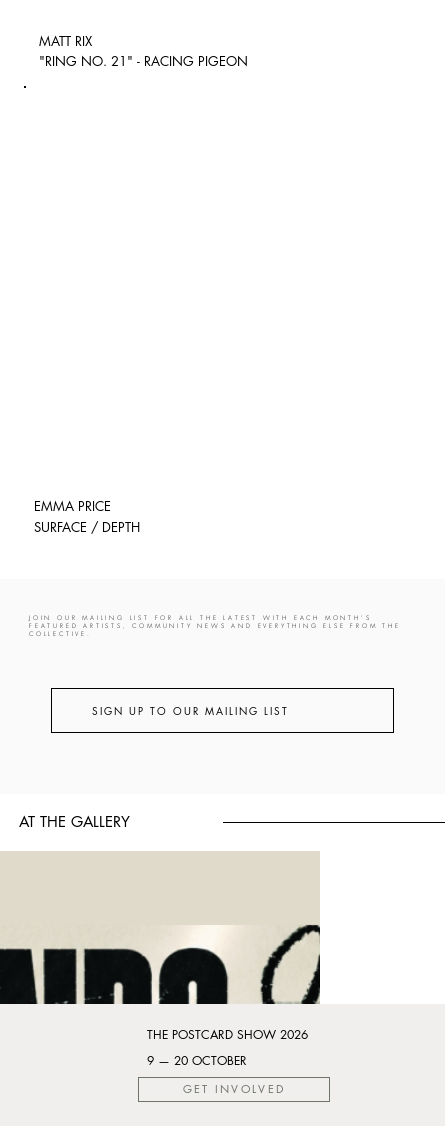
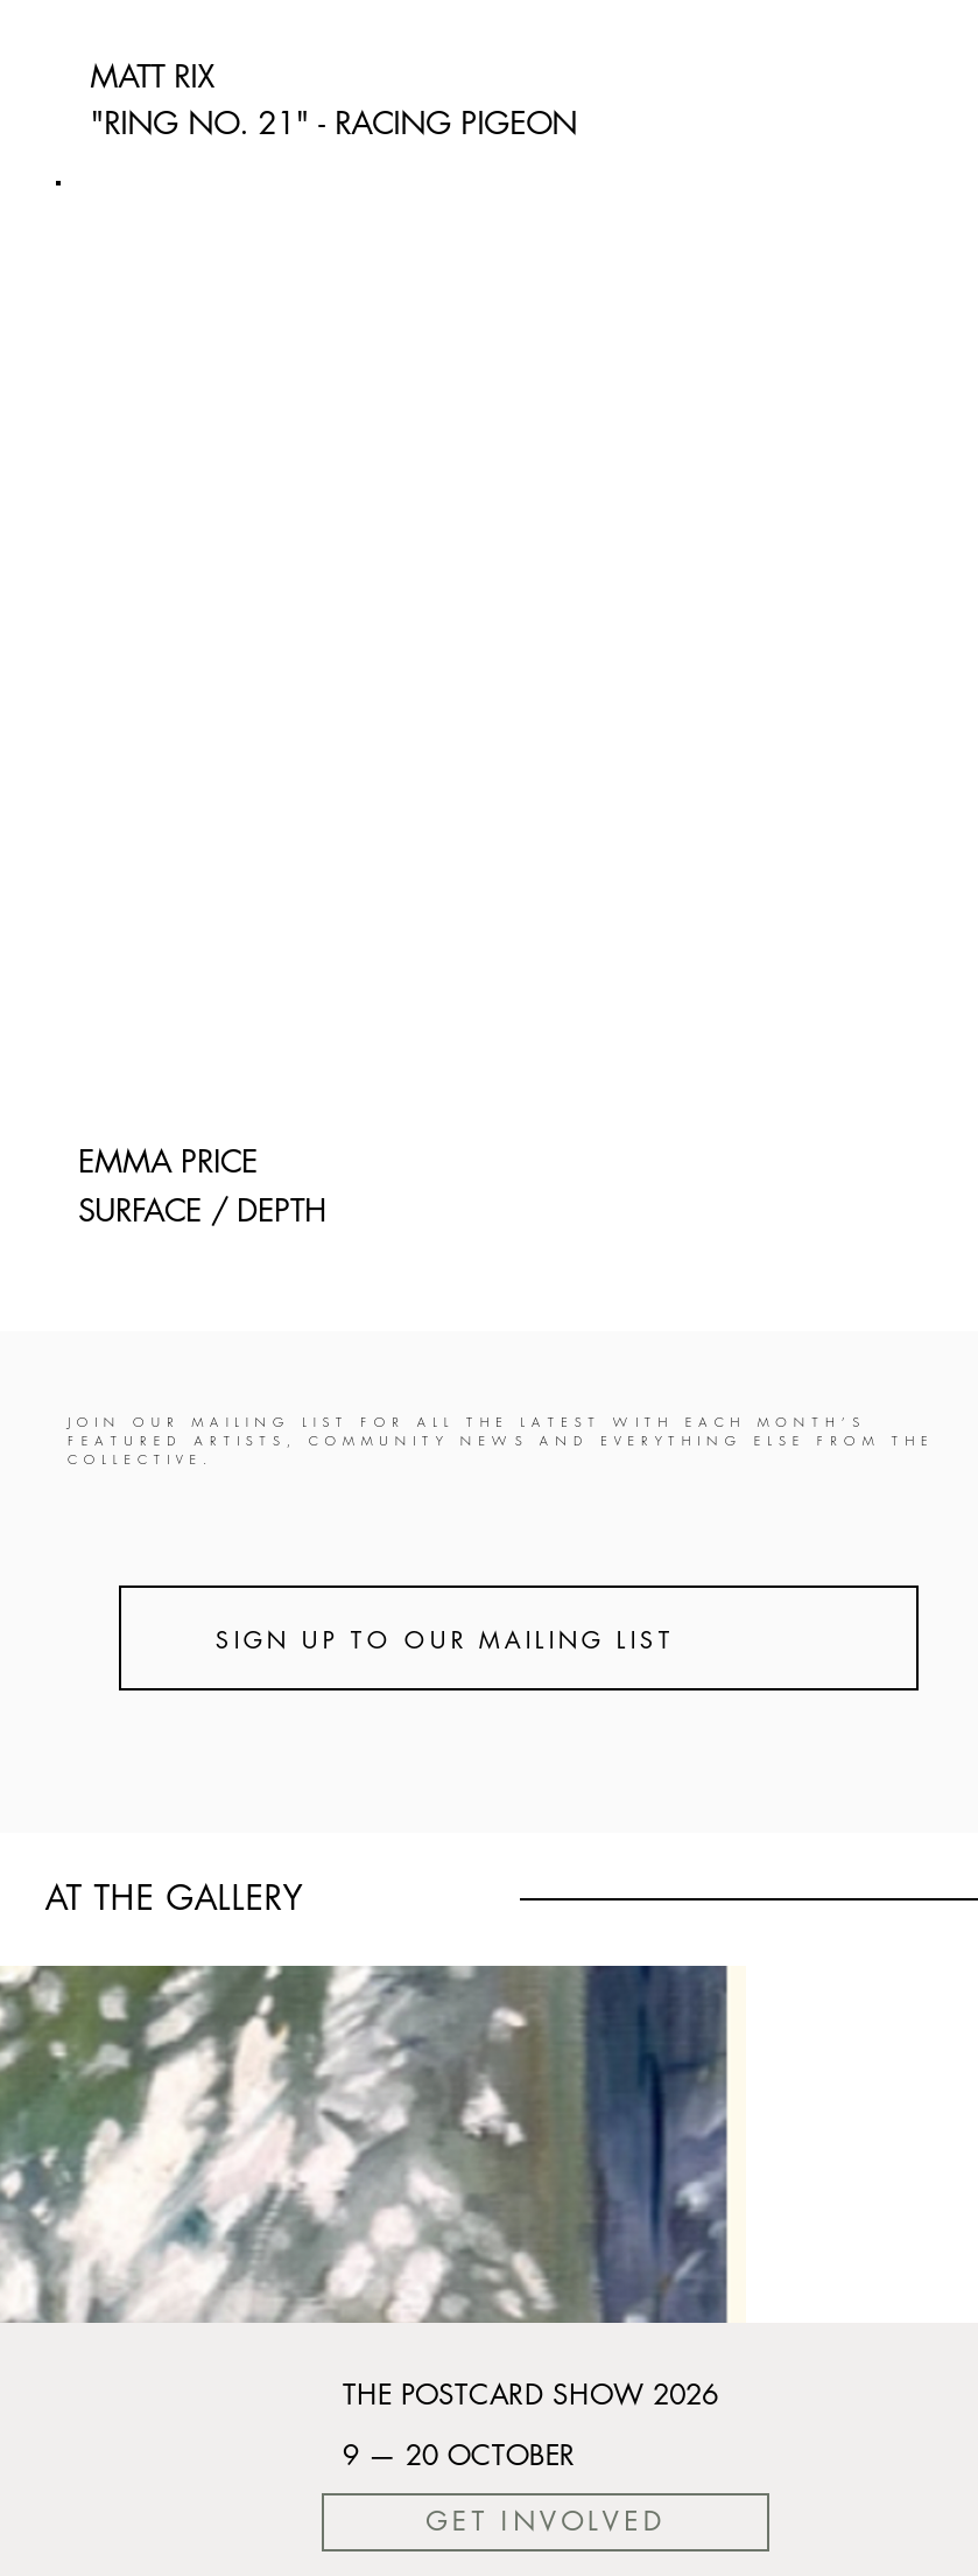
- [image]
+ [image]
